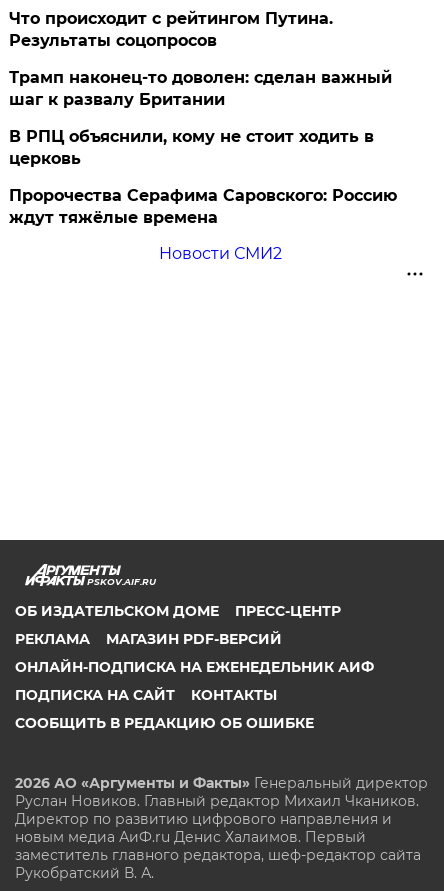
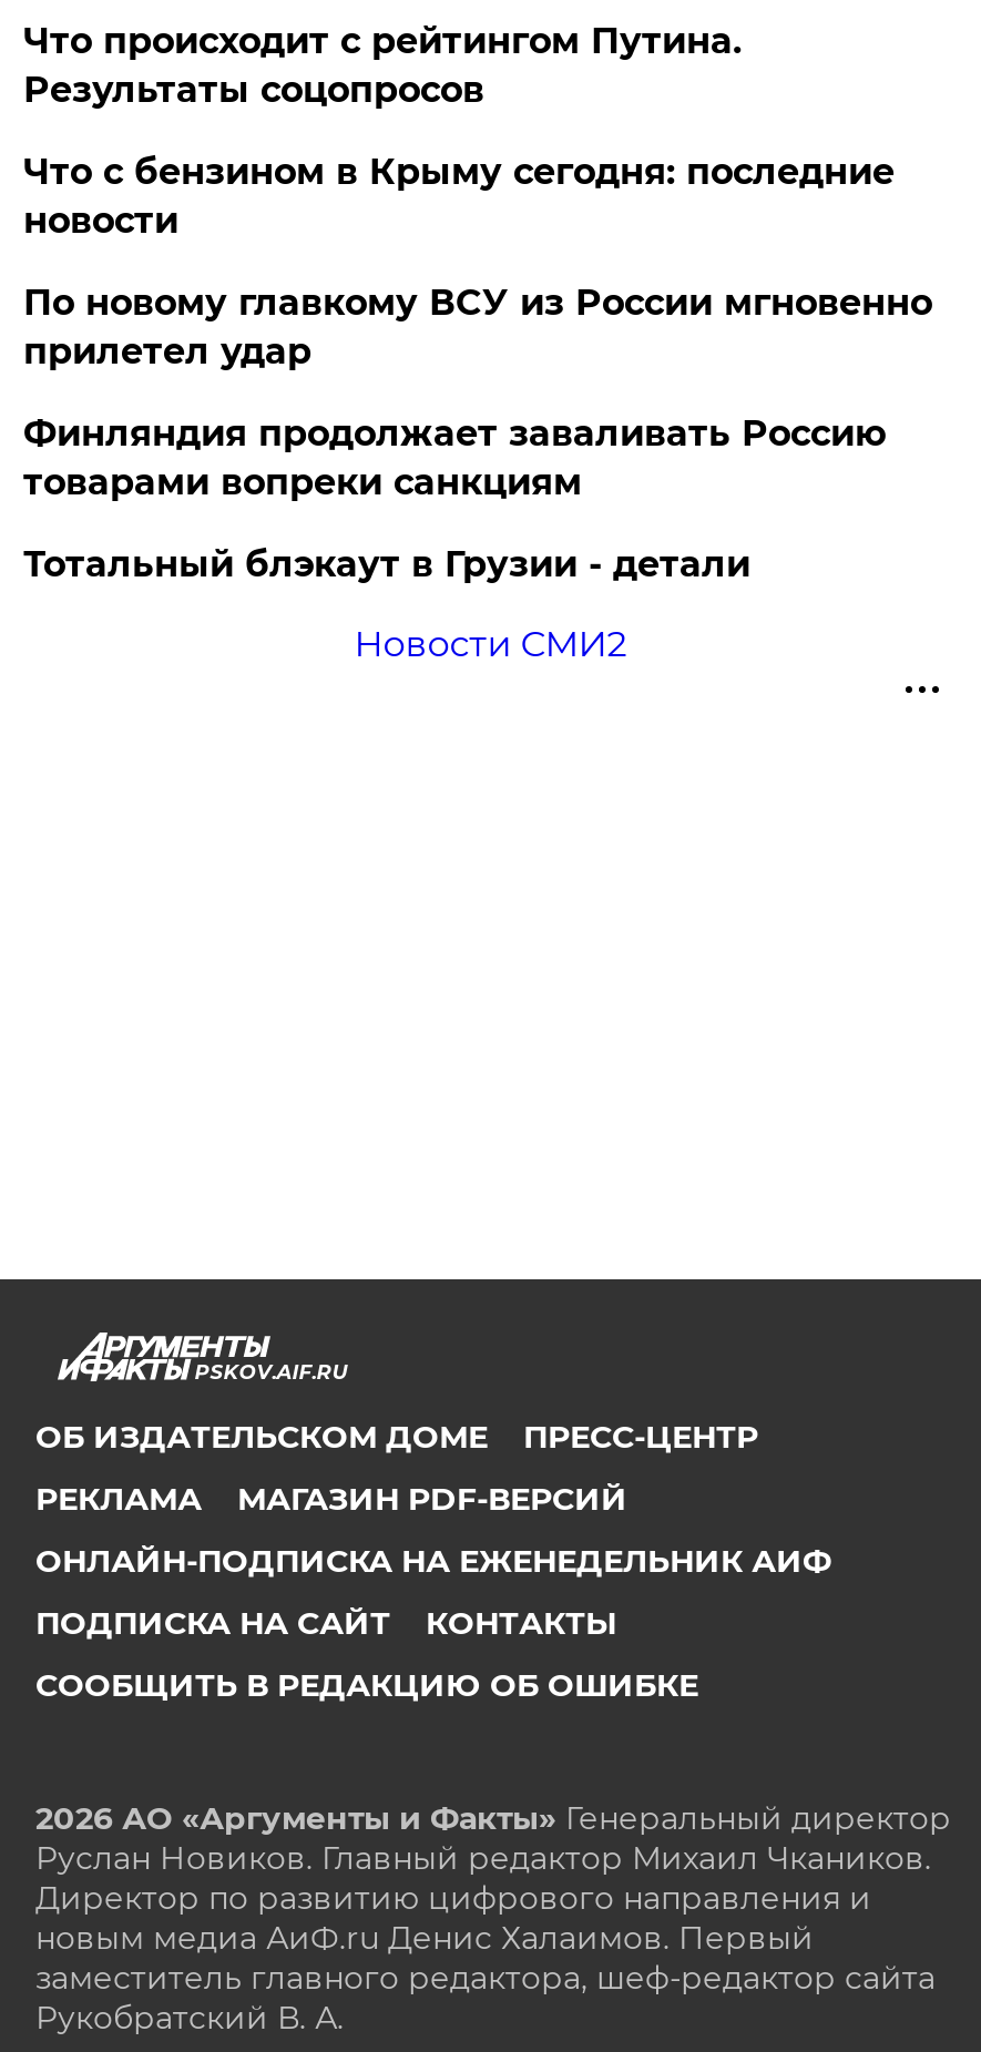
- Трамп наконец-то доволен: сделан важный
- шаг к развалу Британии
- В РПЦ объяснили, кому не стоит ходить в
- церковь
- Пророчества Серафима Саровского: Россию
- ждут тяжёлые времена
+ Что с бензином в Крыму сегодня: последние
+ новости
+ По новому главкому ВСУ из России мгновенно
+ прилетел удар
+ Финляндия продолжает заваливать Россию
+ товарами вопреки санкциям
+ Тотальный блэкаут в Грузии - детали
